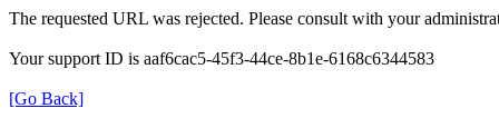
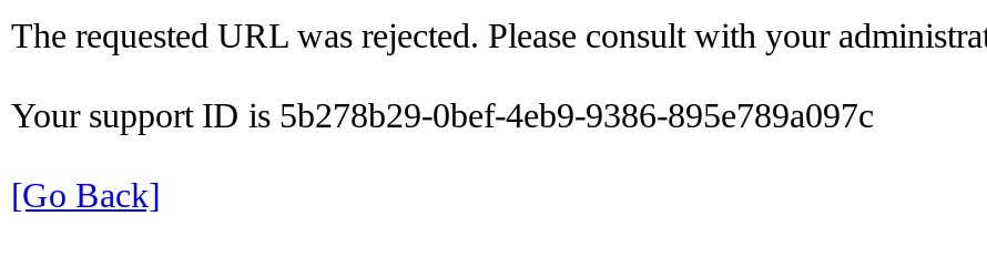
- Your support ID is aaf6cac5-45f3-44ce-8b1e-6168c6344583
+ Your support ID is 5b278b29-0bef-4eb9-9386-895e789a097c
